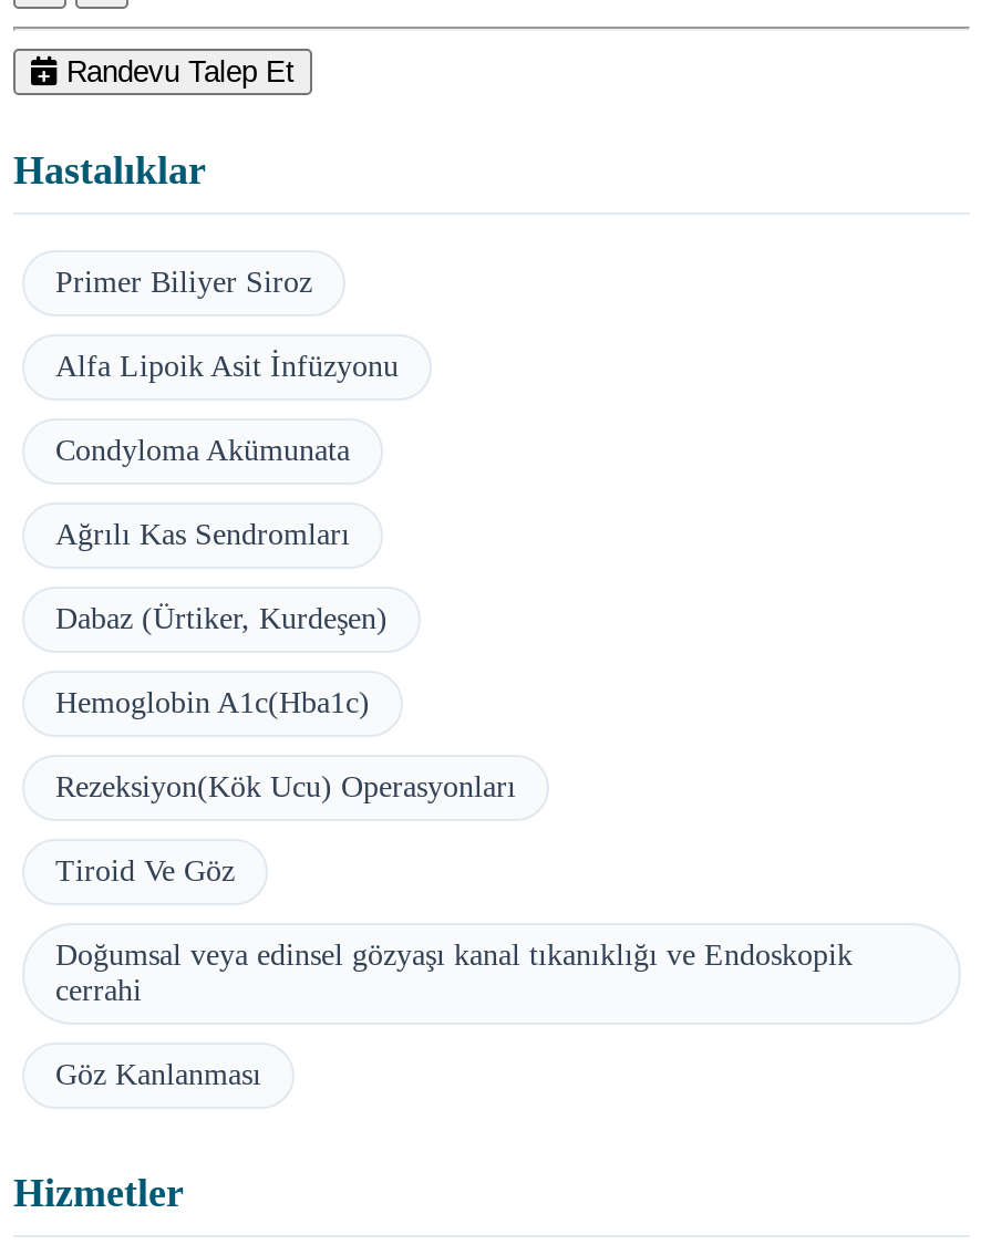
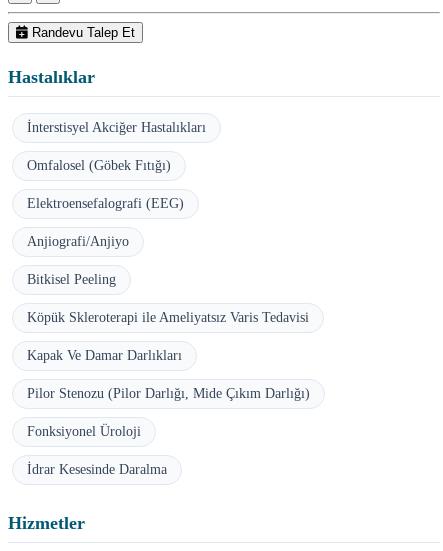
- Primer Biliyer Siroz
+ İnterstisyel Akciğer Hastalıkları

- Alfa Lipoik Asit İnfüzyonu
+ Omfalosel (Göbek Fıtığı)

- Condyloma Akümunata
+ Elektroensefalografi (EEG)

- Ağrılı Kas Sendromları
+ Anjiografi/Anjiyo

- Dabaz (Ürtiker, Kurdeşen)
+ Bitkisel Peeling

- Hemoglobin A1c(Hba1c)
+ Köpük Skleroterapi ile Ameliyatsız Varis Tedavisi

- Rezeksiyon(Kök Ucu) Operasyonları
+ Kapak Ve Damar Darlıkları

- Tiroid Ve Göz
+ Pilor Stenozu (Pilor Darlığı, Mide Çıkım Darlığı)

- Doğumsal veya edinsel gözyaşı kanal tıkanıklığı ve Endoskopik
- cerrahi
+ Fonksiyonel Üroloji

- Göz Kanlanması
+ İdrar Kesesinde Daralma
